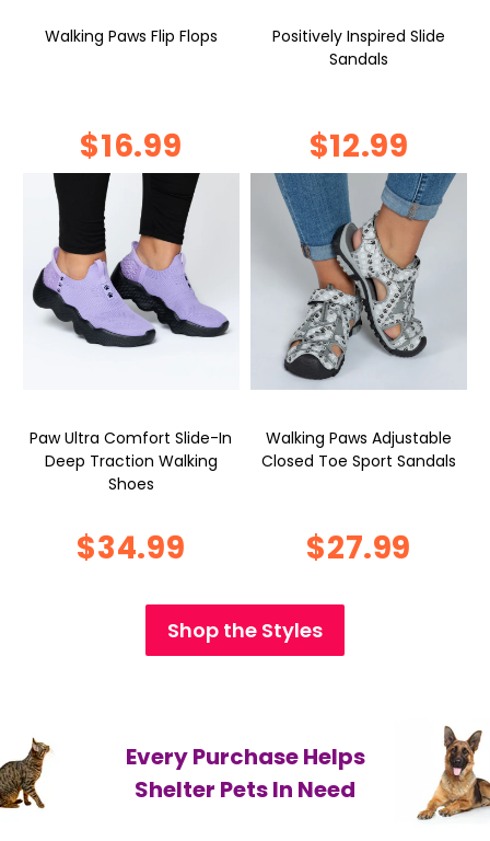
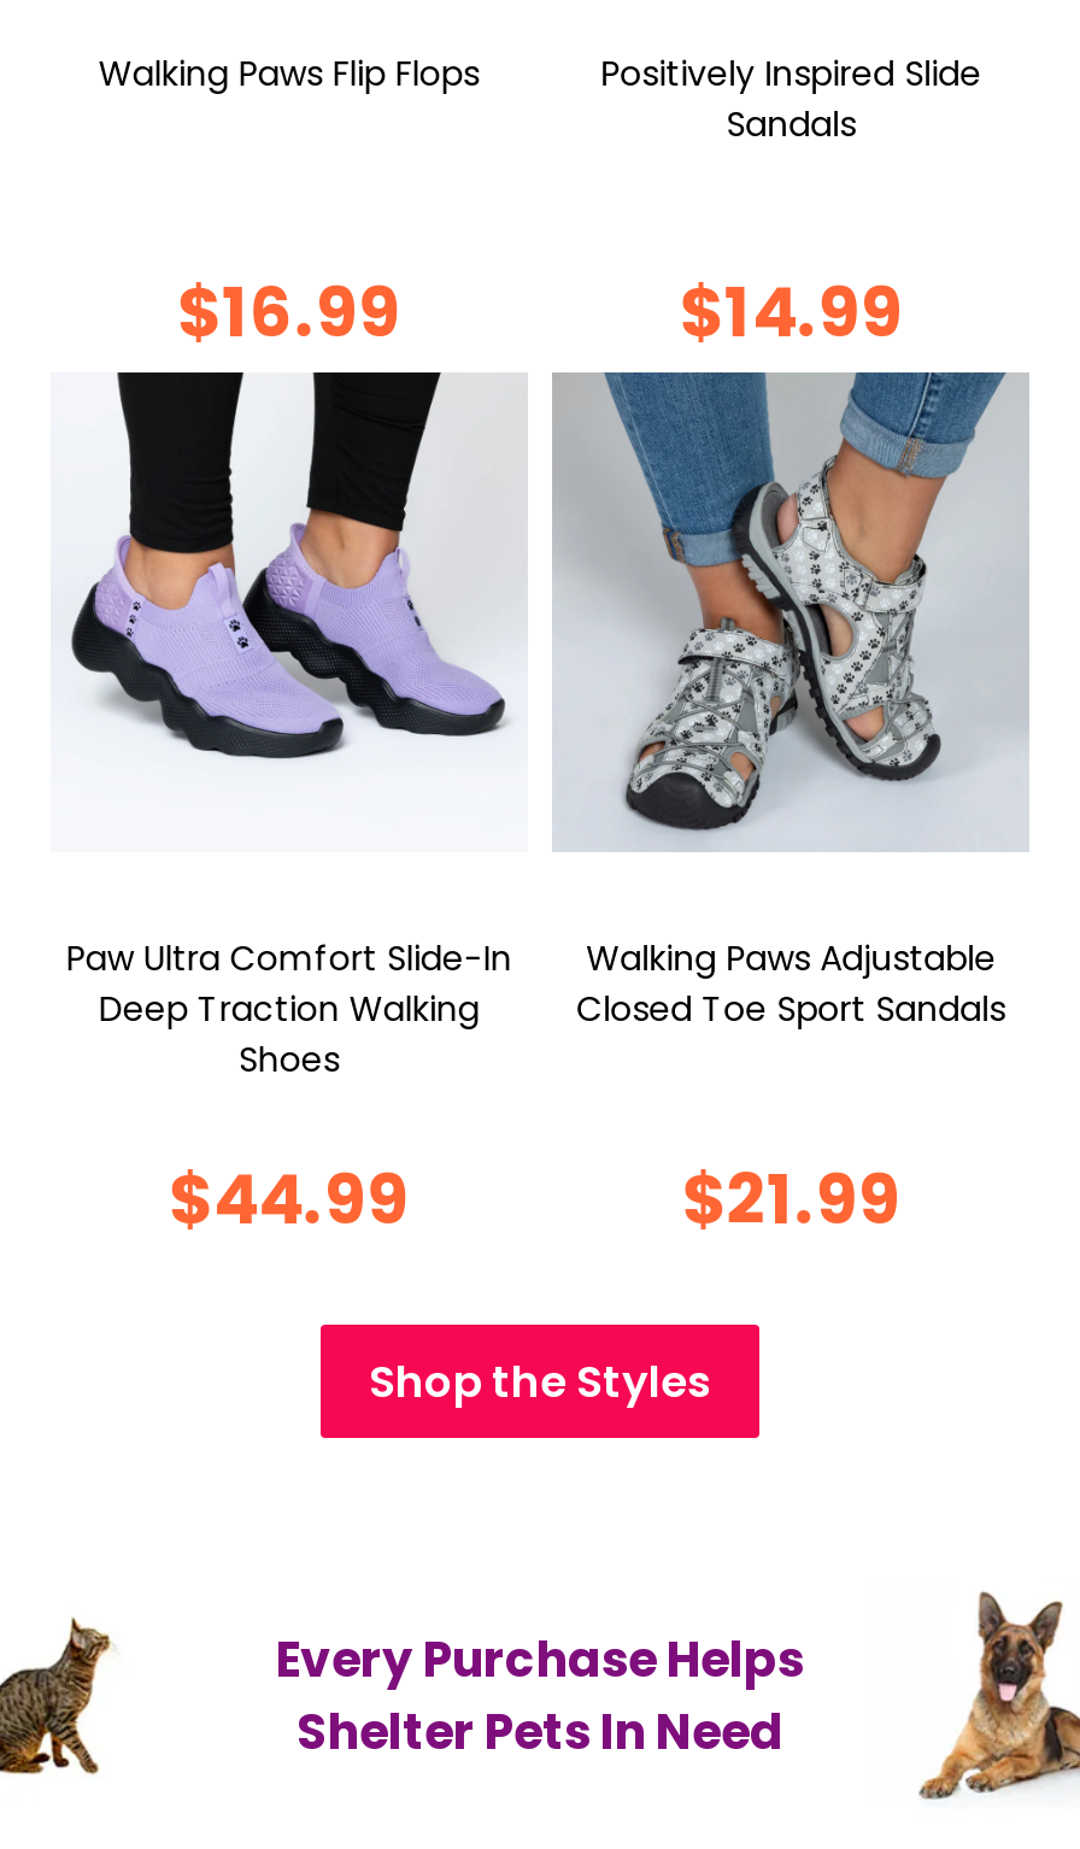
- $12.99
+ $14.99

- $34.99
+ $44.99

- $27.99
+ $21.99
